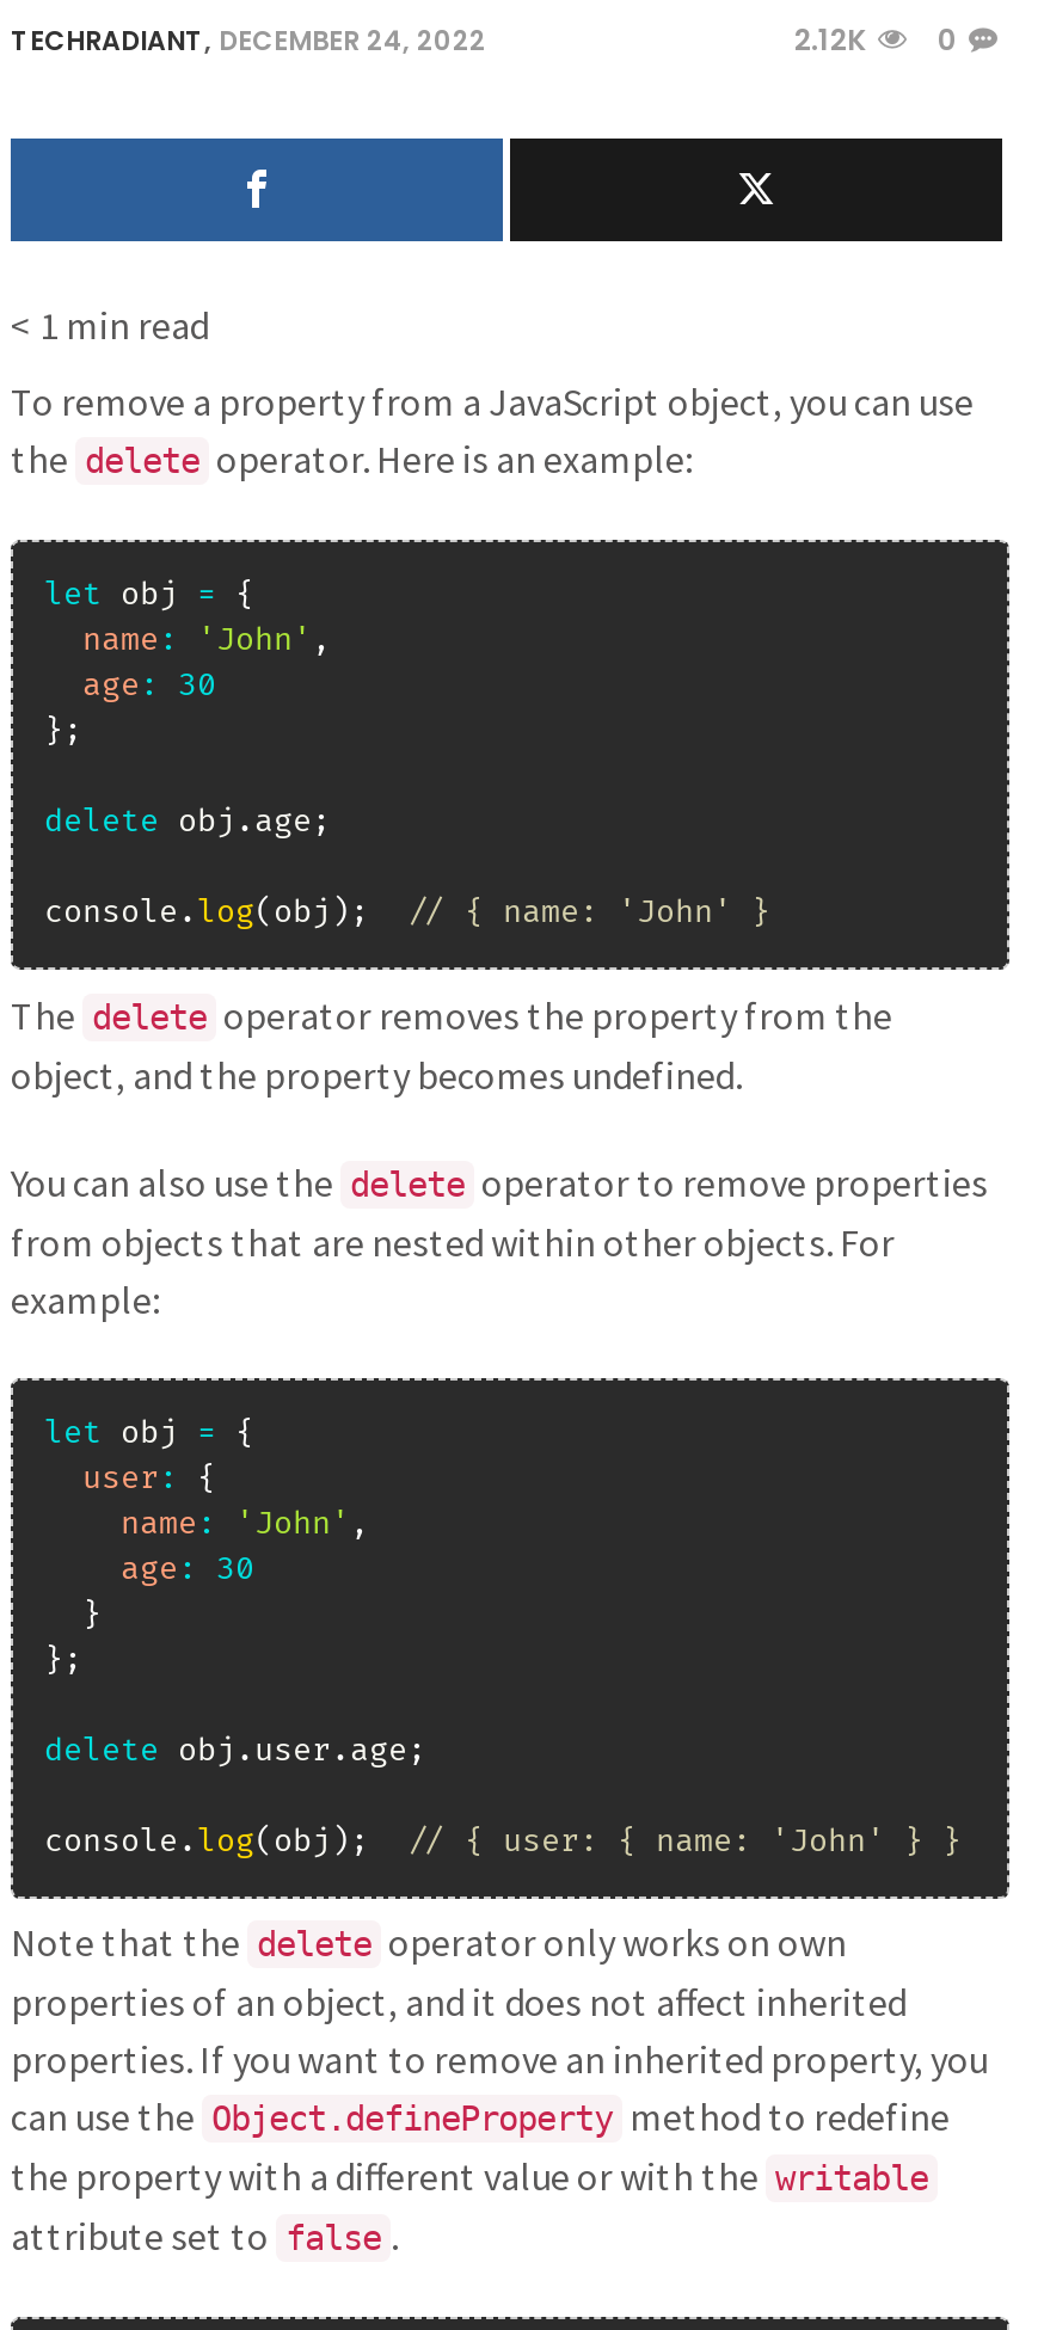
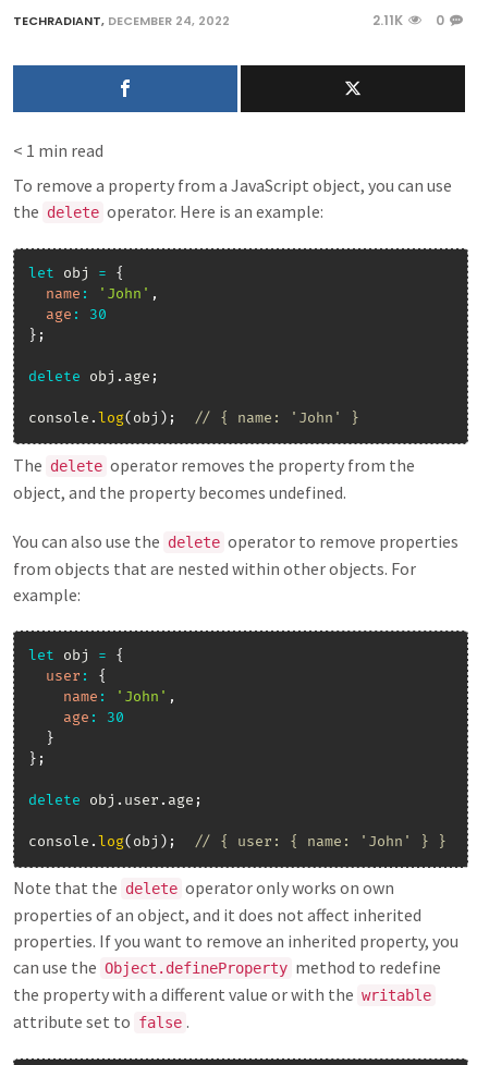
- 2.12K 0
+ 2.11K 0
